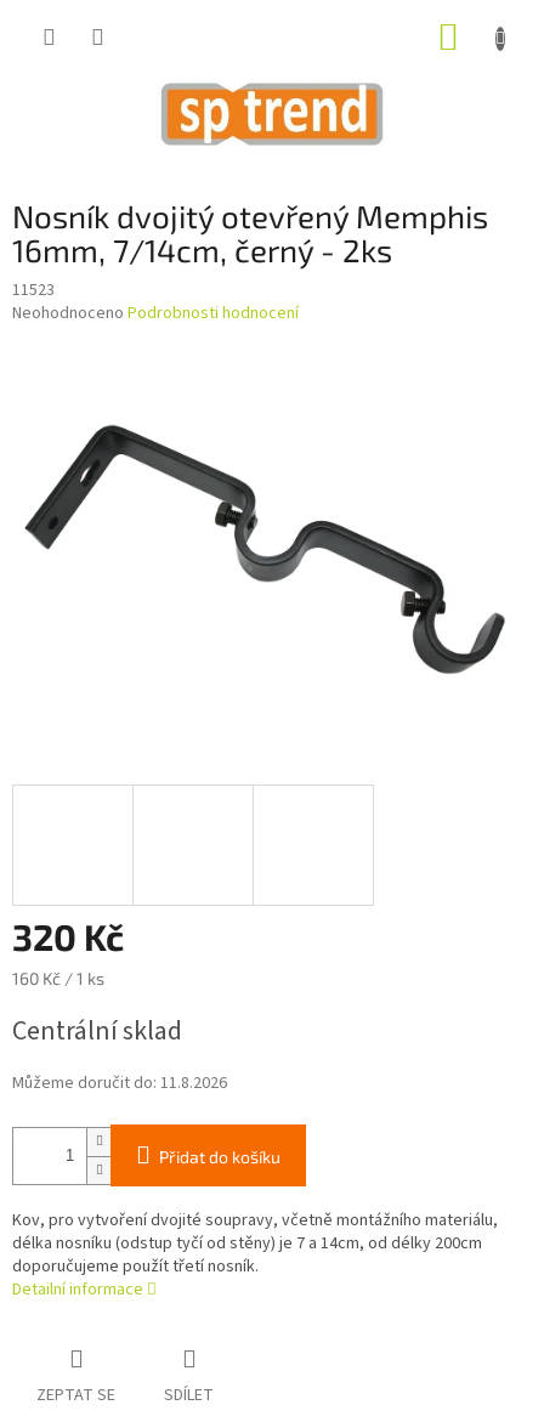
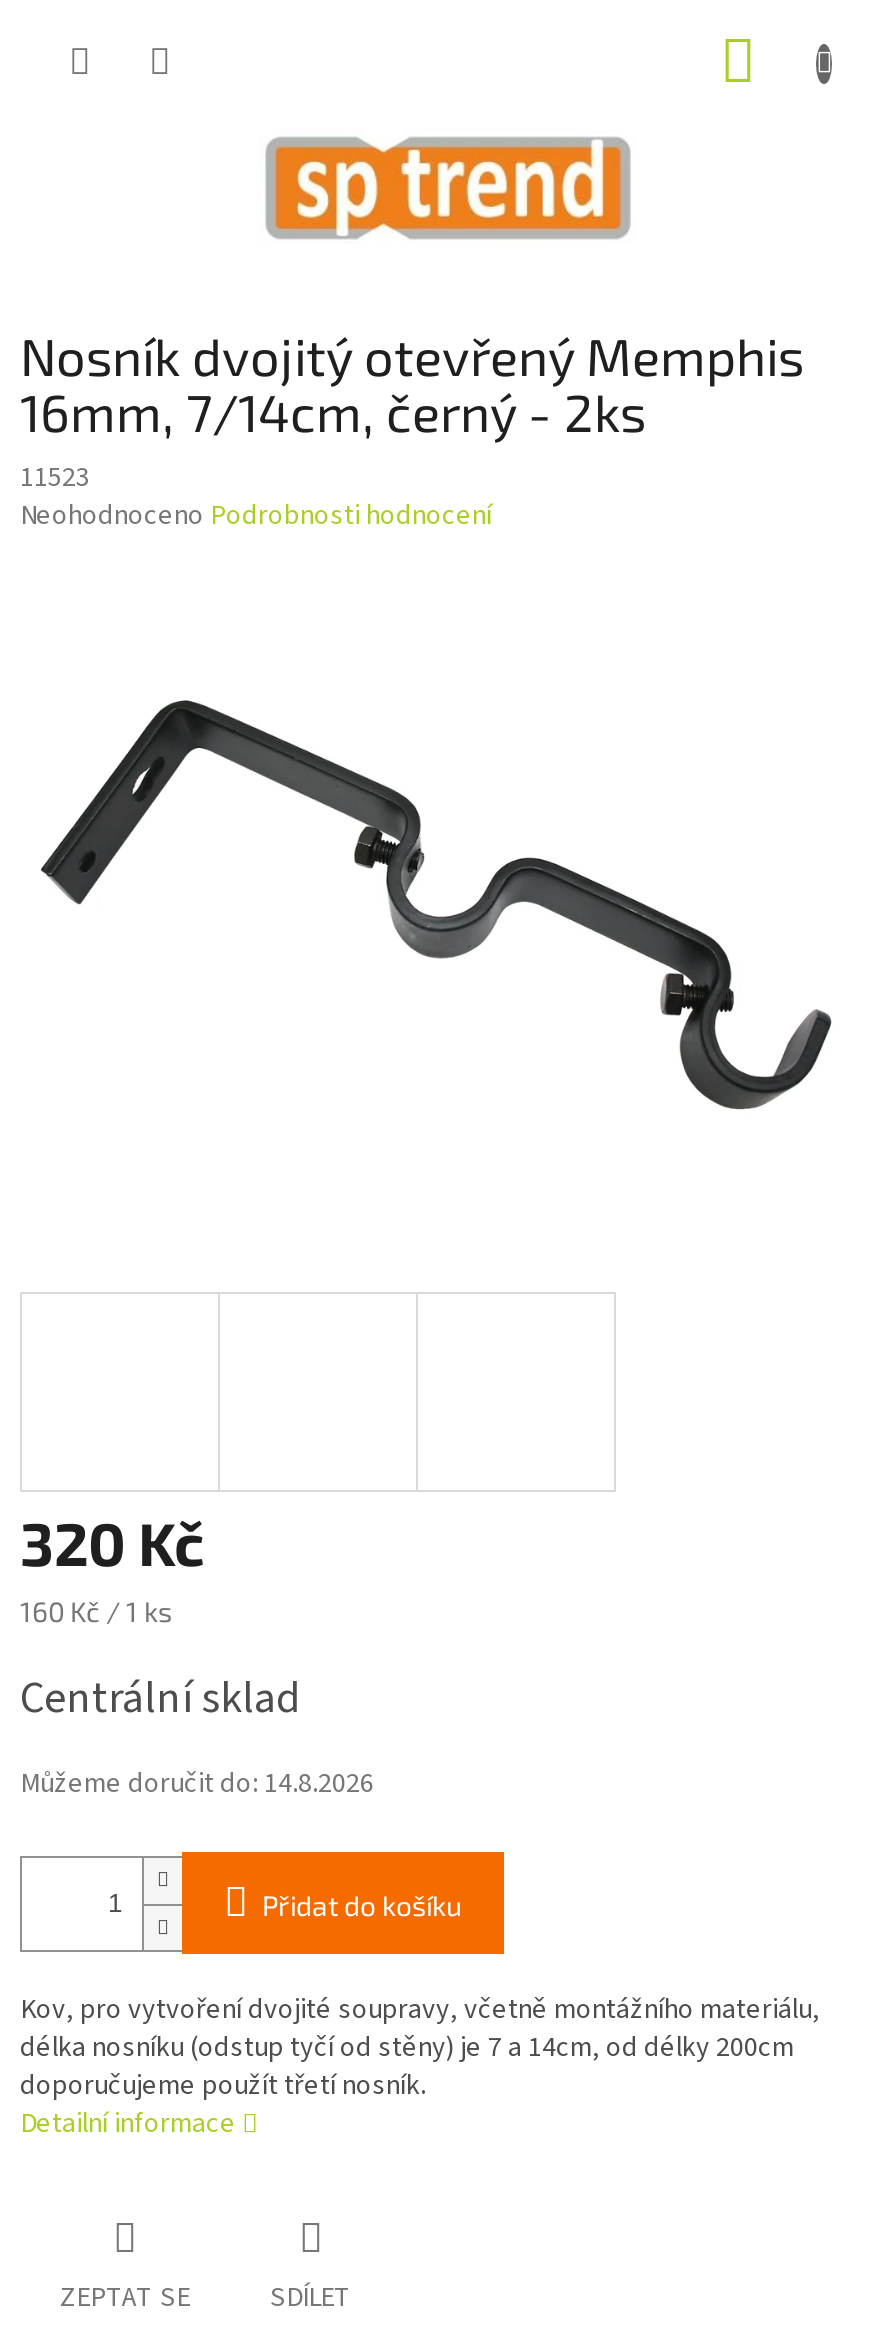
- Můžeme doručit do: 11.8.2026
+ Můžeme doručit do: 14.8.2026
